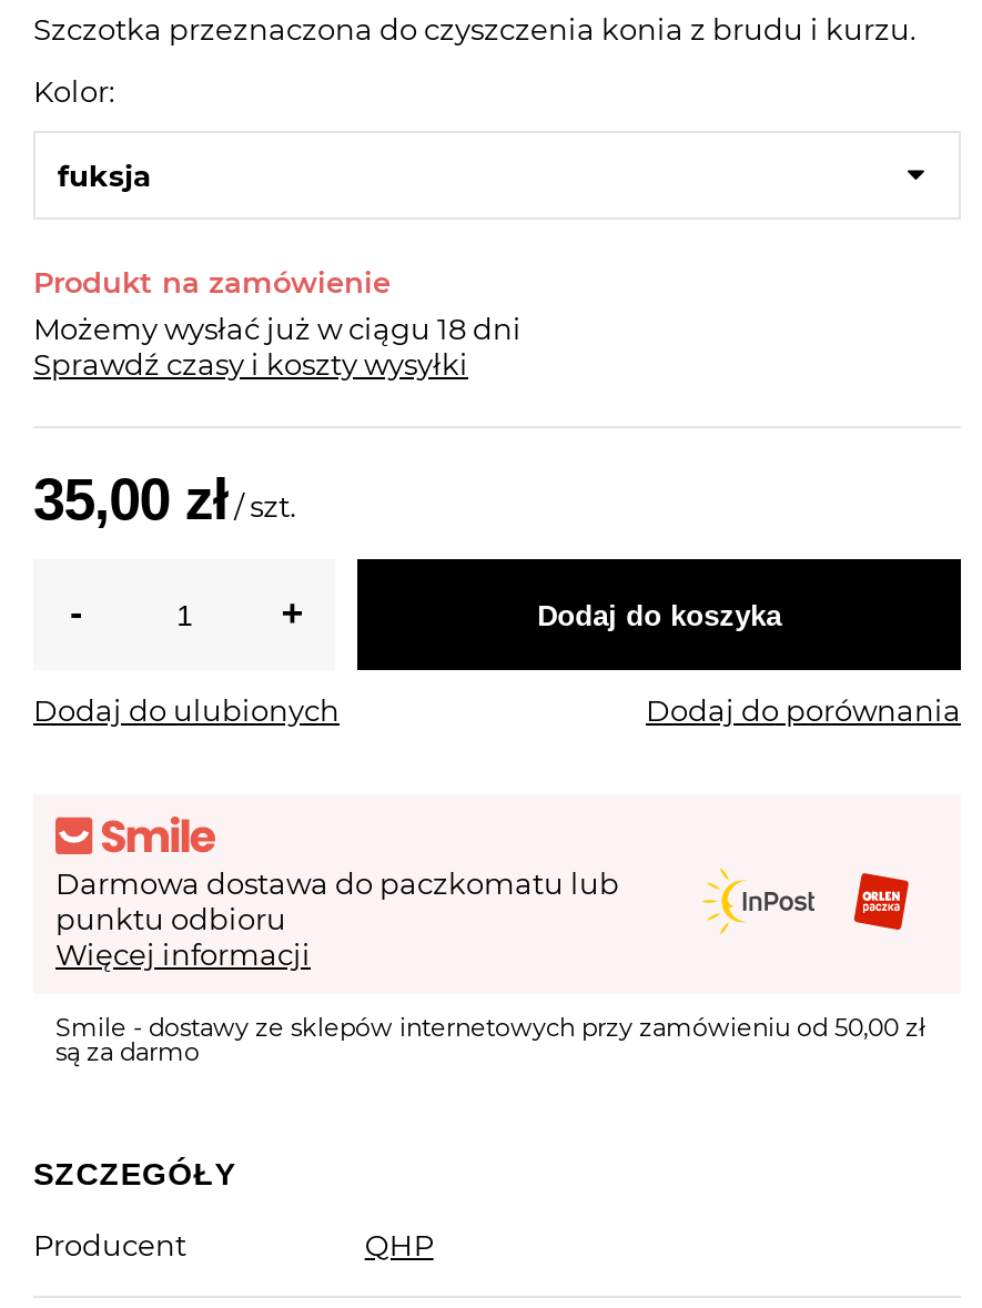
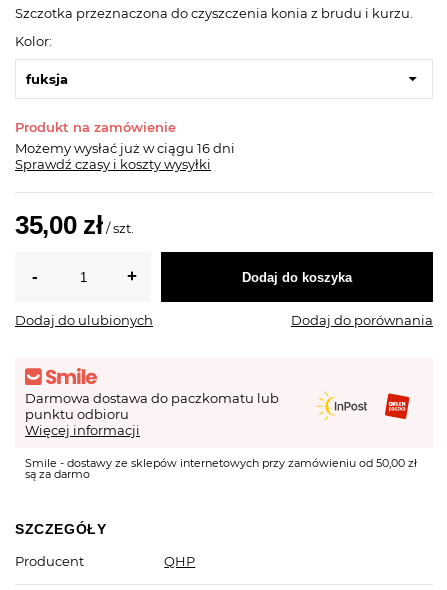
- Możemy wysłać już w ciągu 18 dni
+ Możemy wysłać już w ciągu 16 dni
